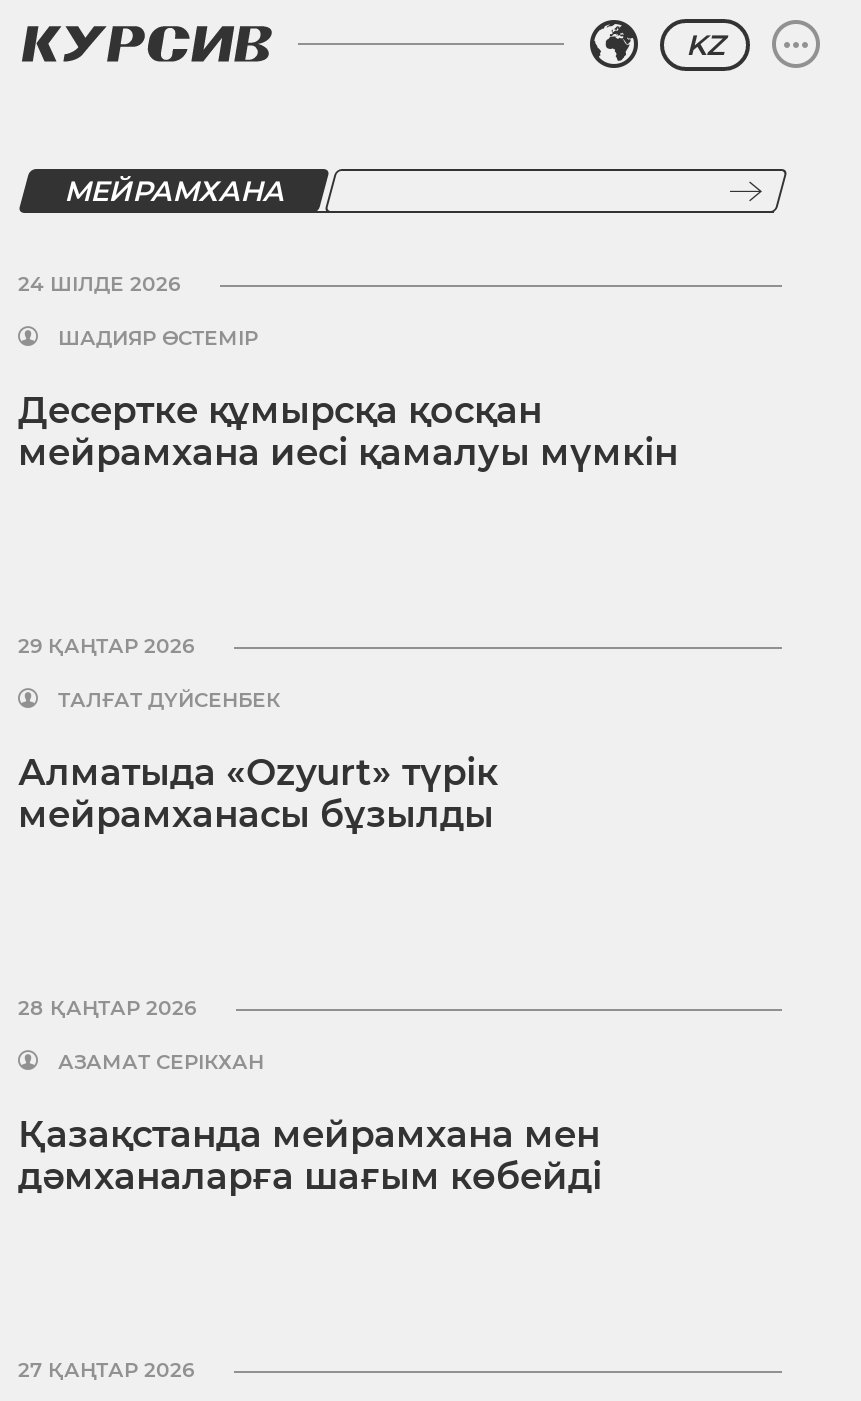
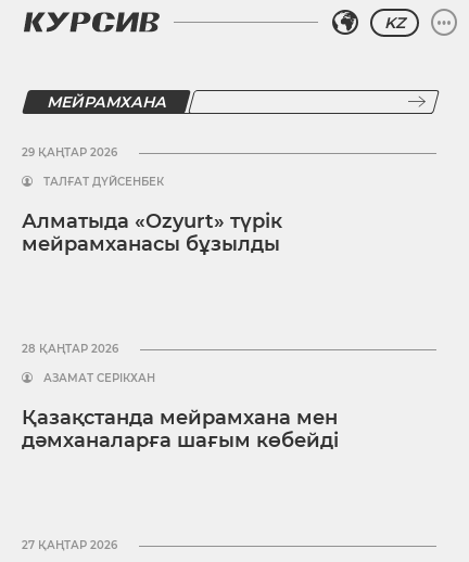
- 24 ШІЛДЕ 2026
- ШАДИЯР ӨСТЕМІР
- Десертке құмырсқа қосқан
- мейрамхана иесі қамалуы мүмкін
